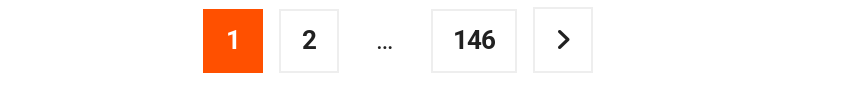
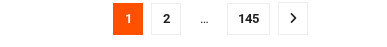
- 146
+ 145
